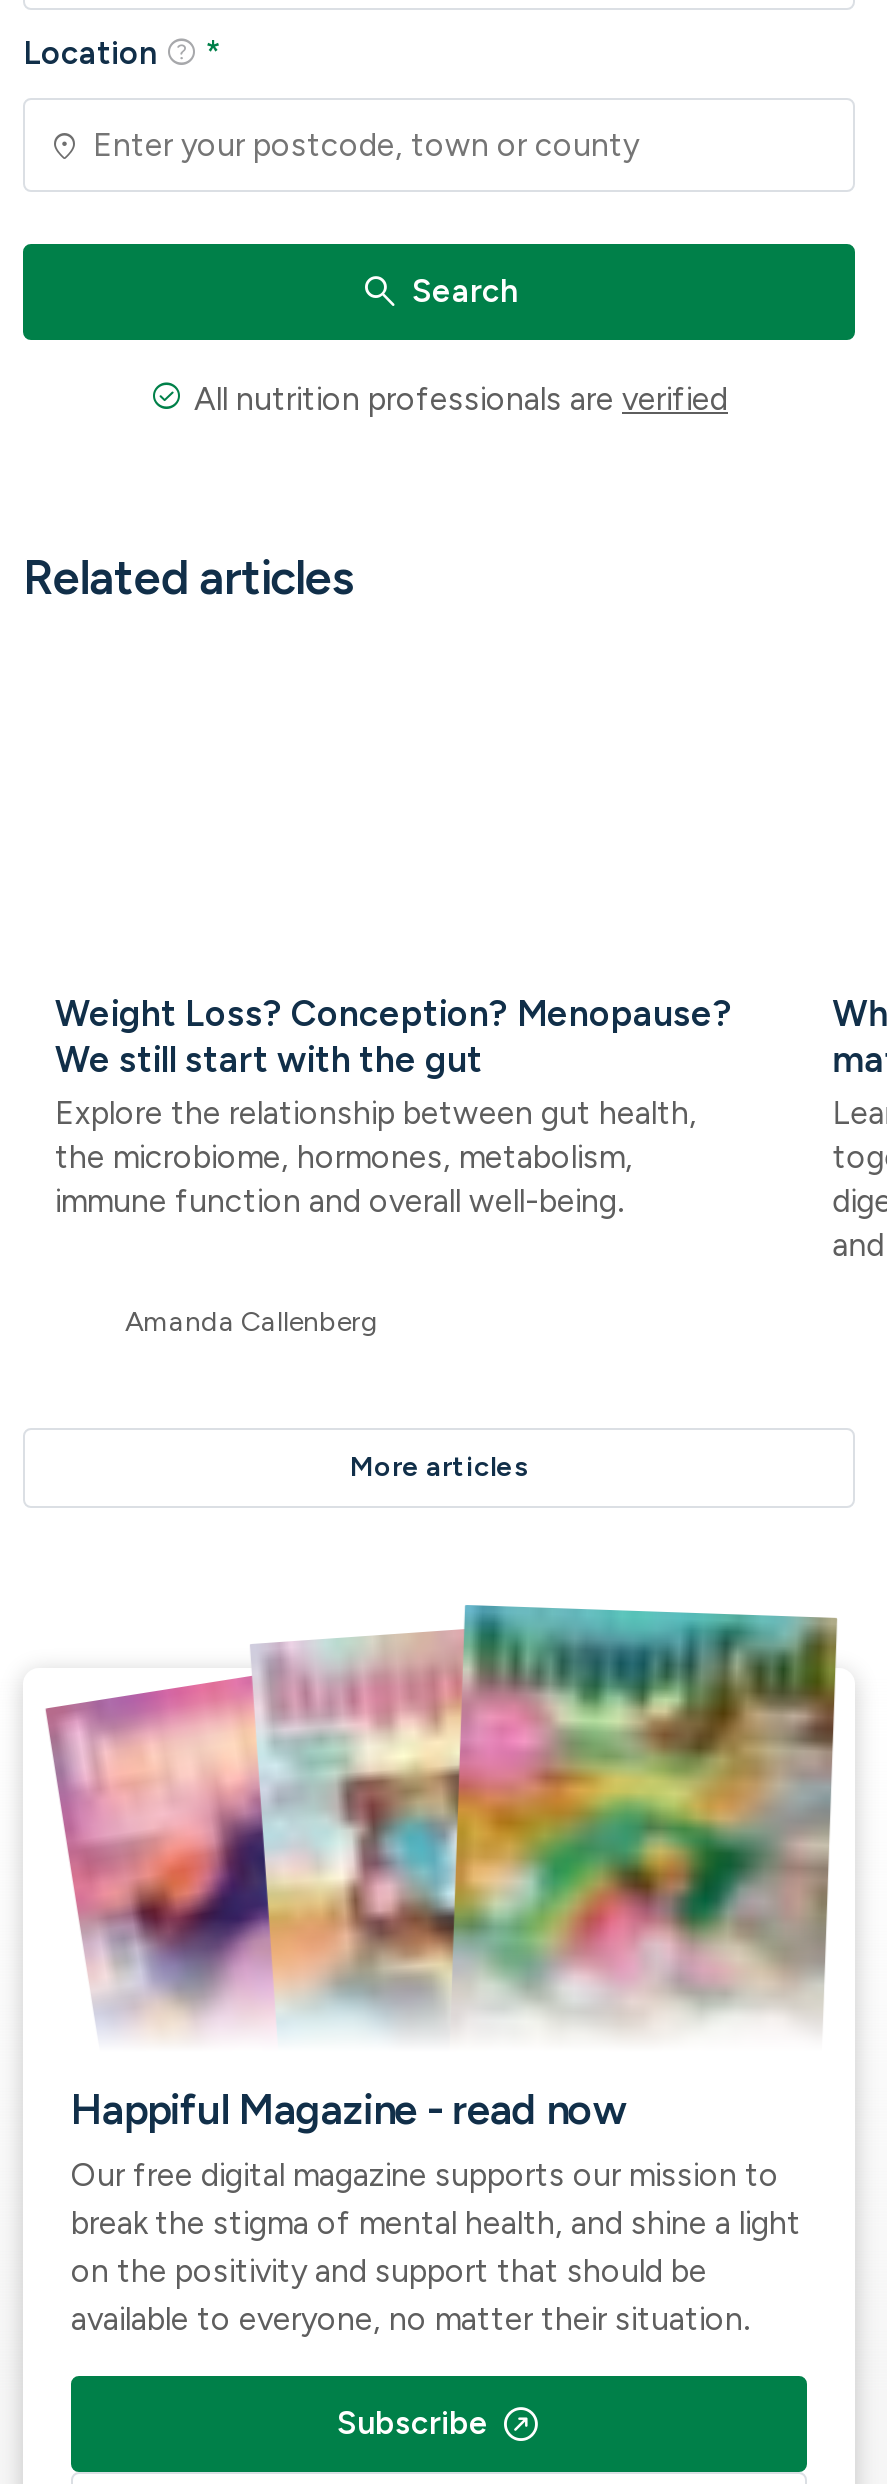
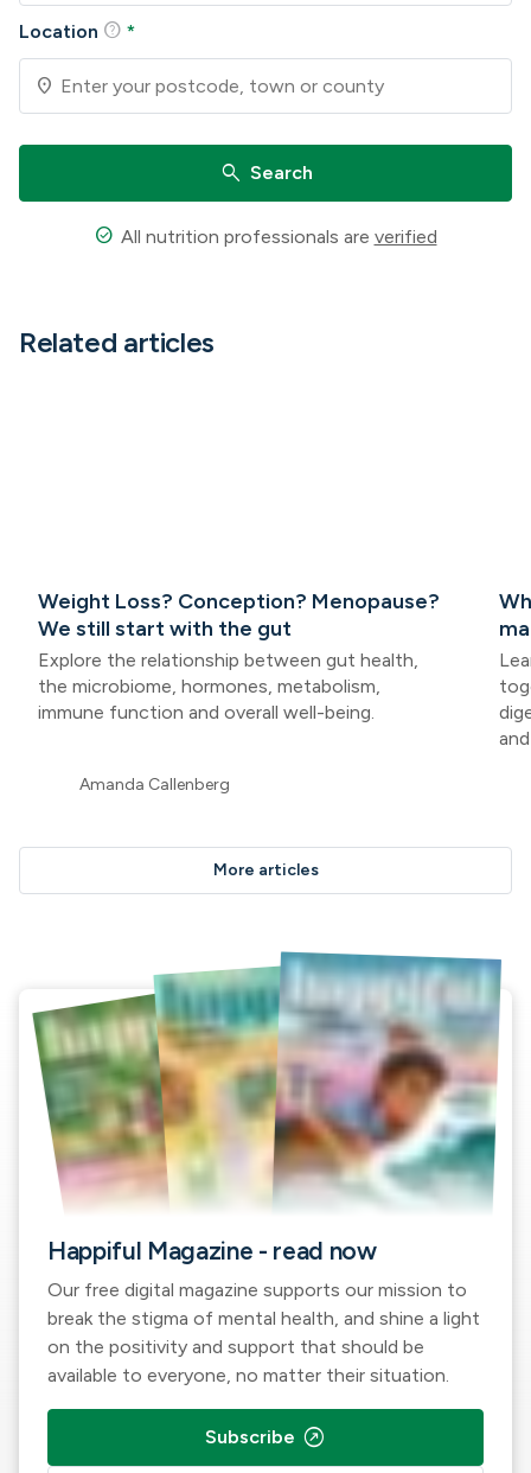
- [image]
+ [image]
